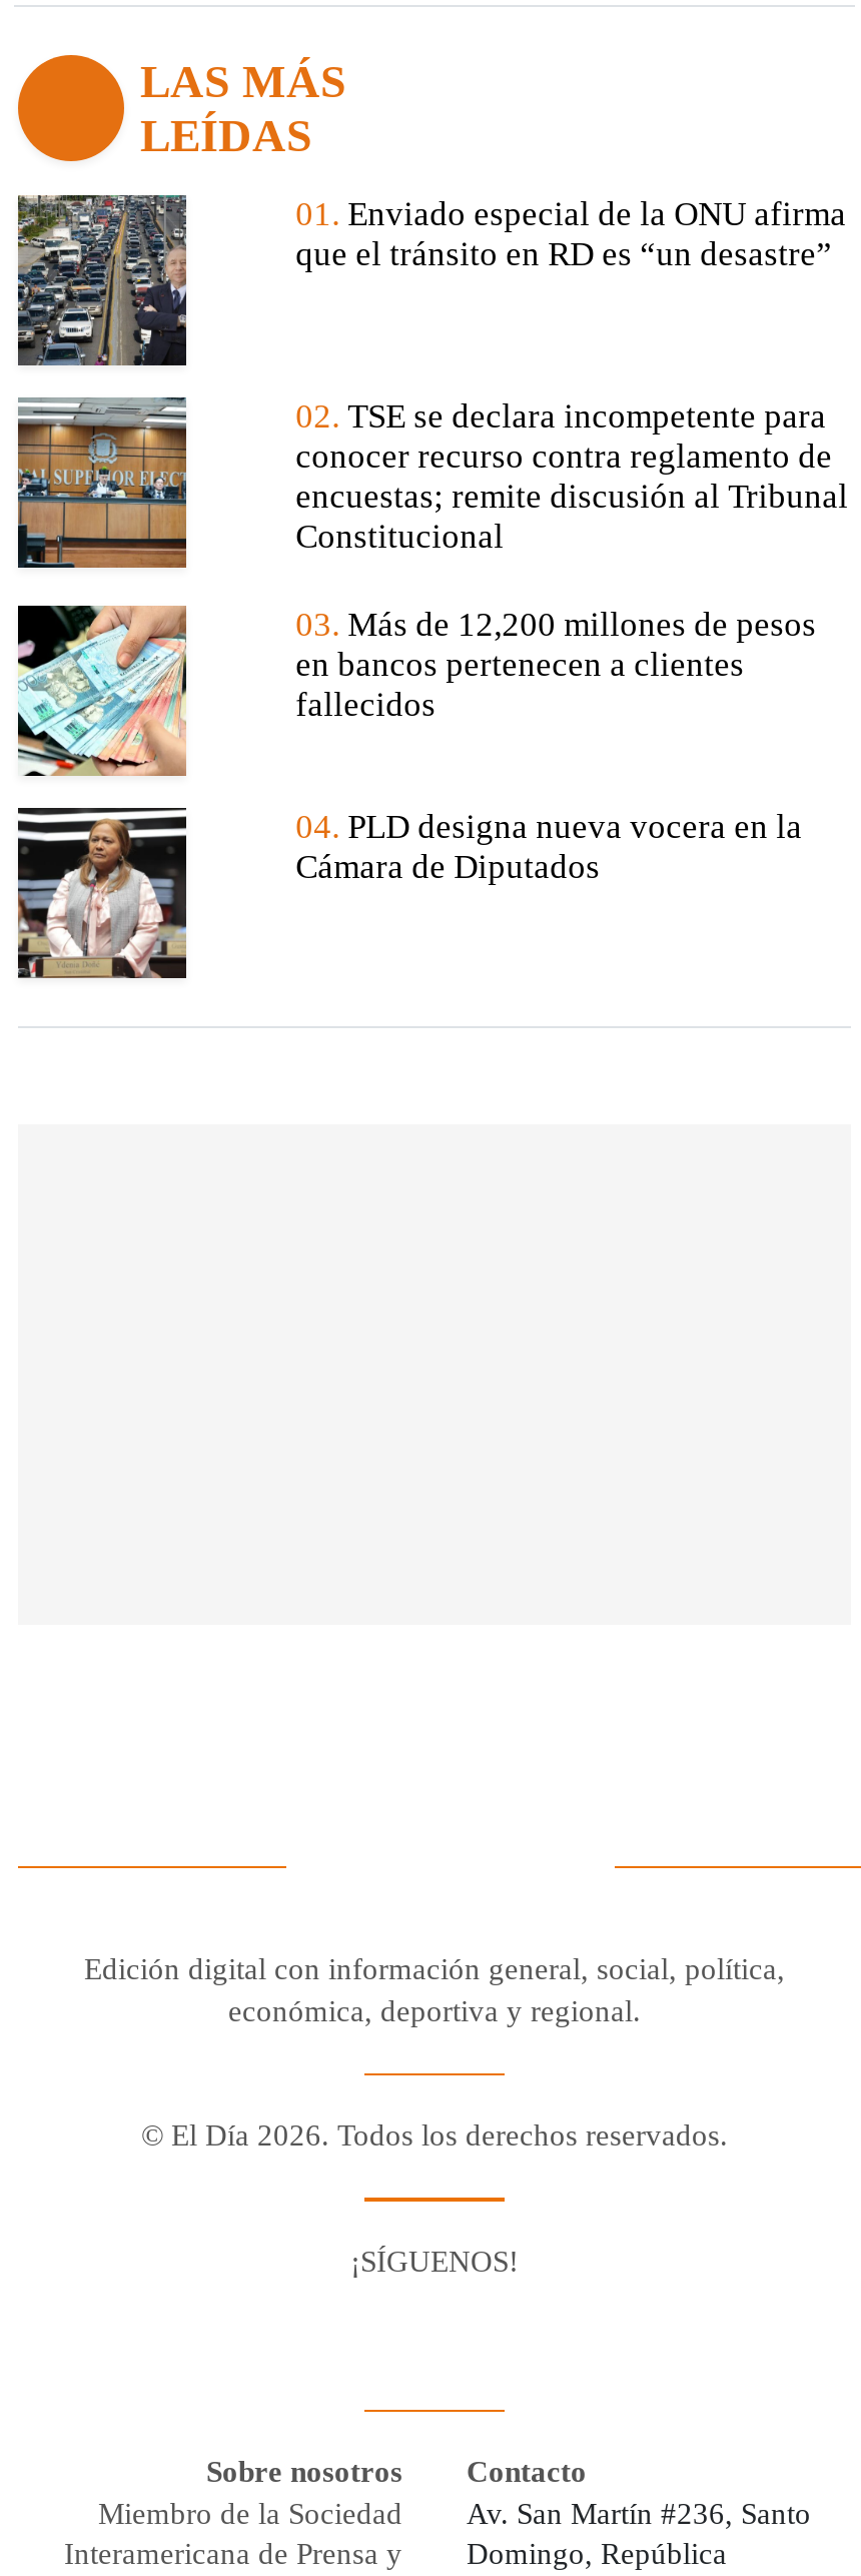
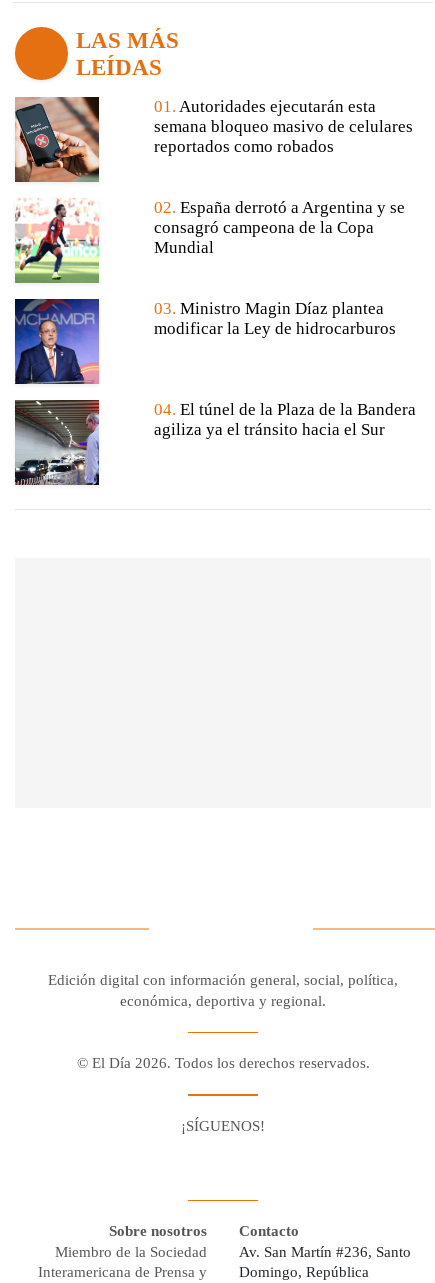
- [image]
+ [image]

- 01. Enviado especial de la ONU afirma
- que el tránsito en RD es “un desastre”
+ 01. Autoridades ejecutarán esta
+ semana bloqueo masivo de celulares
+ reportados como robados

- [image]
+ [image]

- 02. TSE se declara incompetente para
- conocer recurso contra reglamento de
- encuestas; remite discusión al Tribunal
- Constitucional
+ 02. España derrotó a Argentina y se
+ consagró campeona de la Copa
+ Mundial

- [image]
+ [image]

- 03. Más de 12,200 millones de pesos
- en bancos pertenecen a clientes
- fallecidos
+ 03. Ministro Magin Díaz plantea
+ modificar la Ley de hidrocarburos

- [image]
+ [image]

- 04. PLD designa nueva vocera en la
- Cámara de Diputados
+ 04. El túnel de la Plaza de la Bandera
+ agiliza ya el tránsito hacia el Sur
